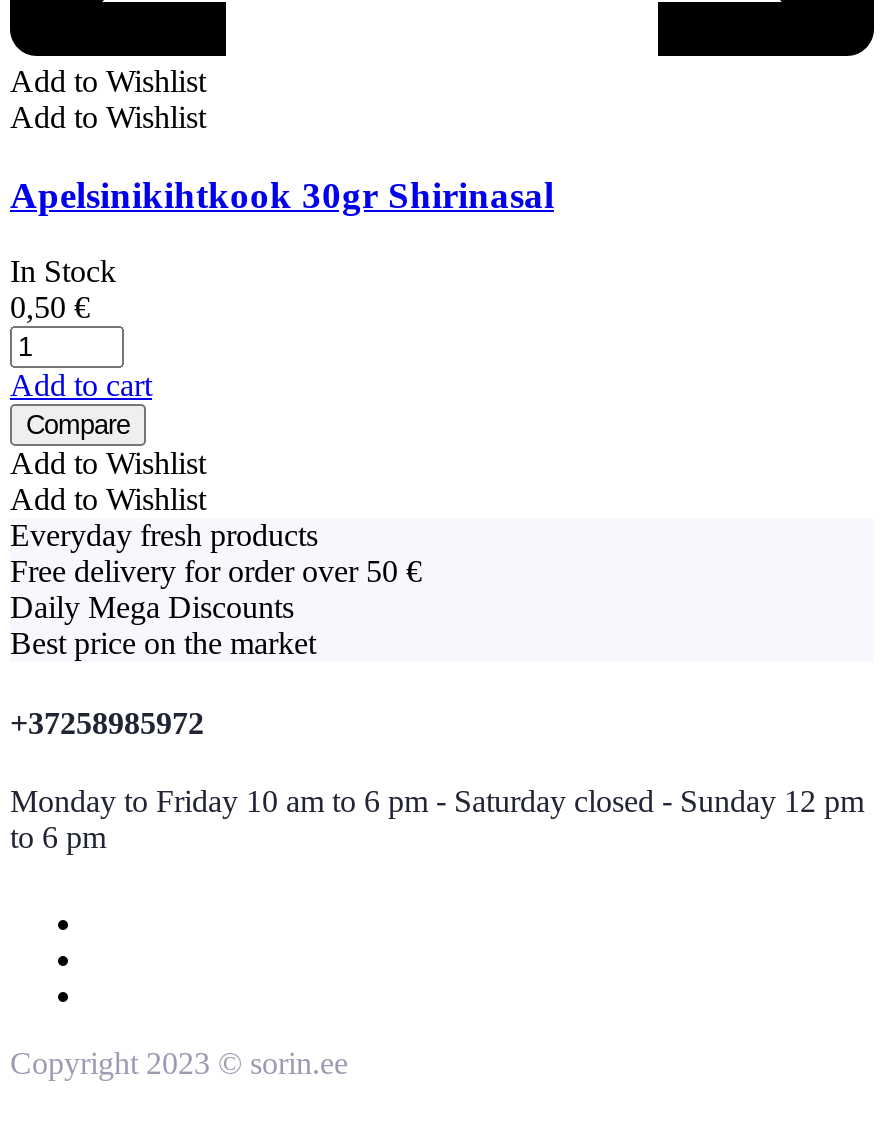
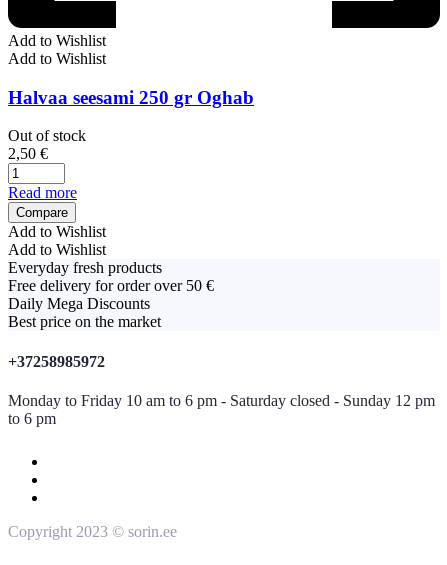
- Apelsinikihtkook 30gr Shirinasal
+ Halvaa seesami 250 gr Oghab

- In Stock
- 0,50 €
+ Out of stock
+ 2,50 €

- Add to cart
+ Read more
